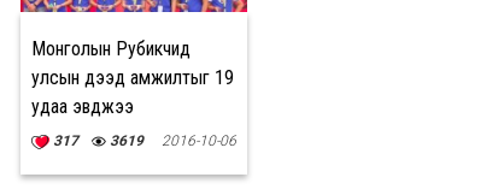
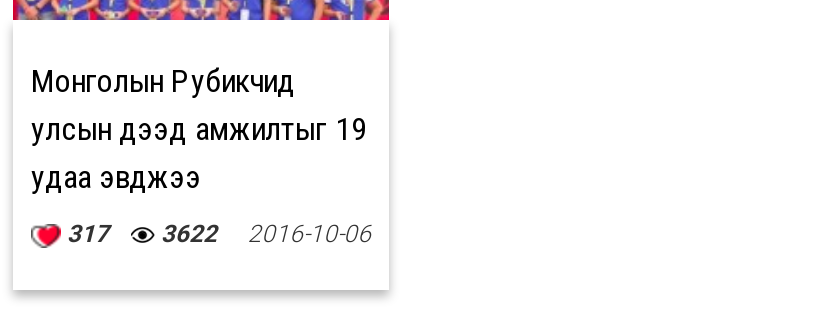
- 317 3619 2016-10-06
+ 317 3622 2016-10-06
